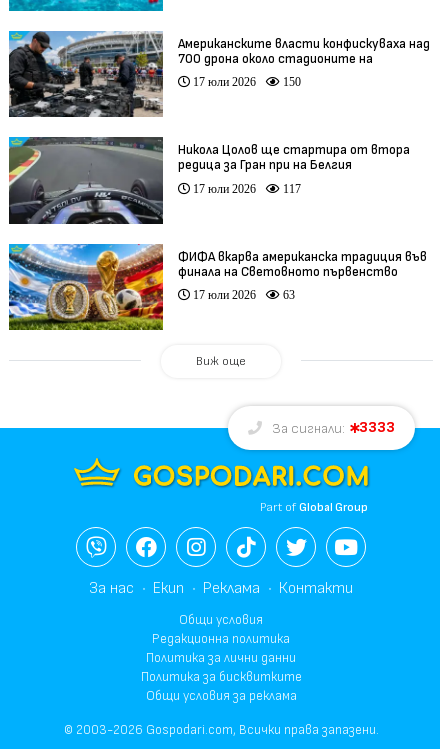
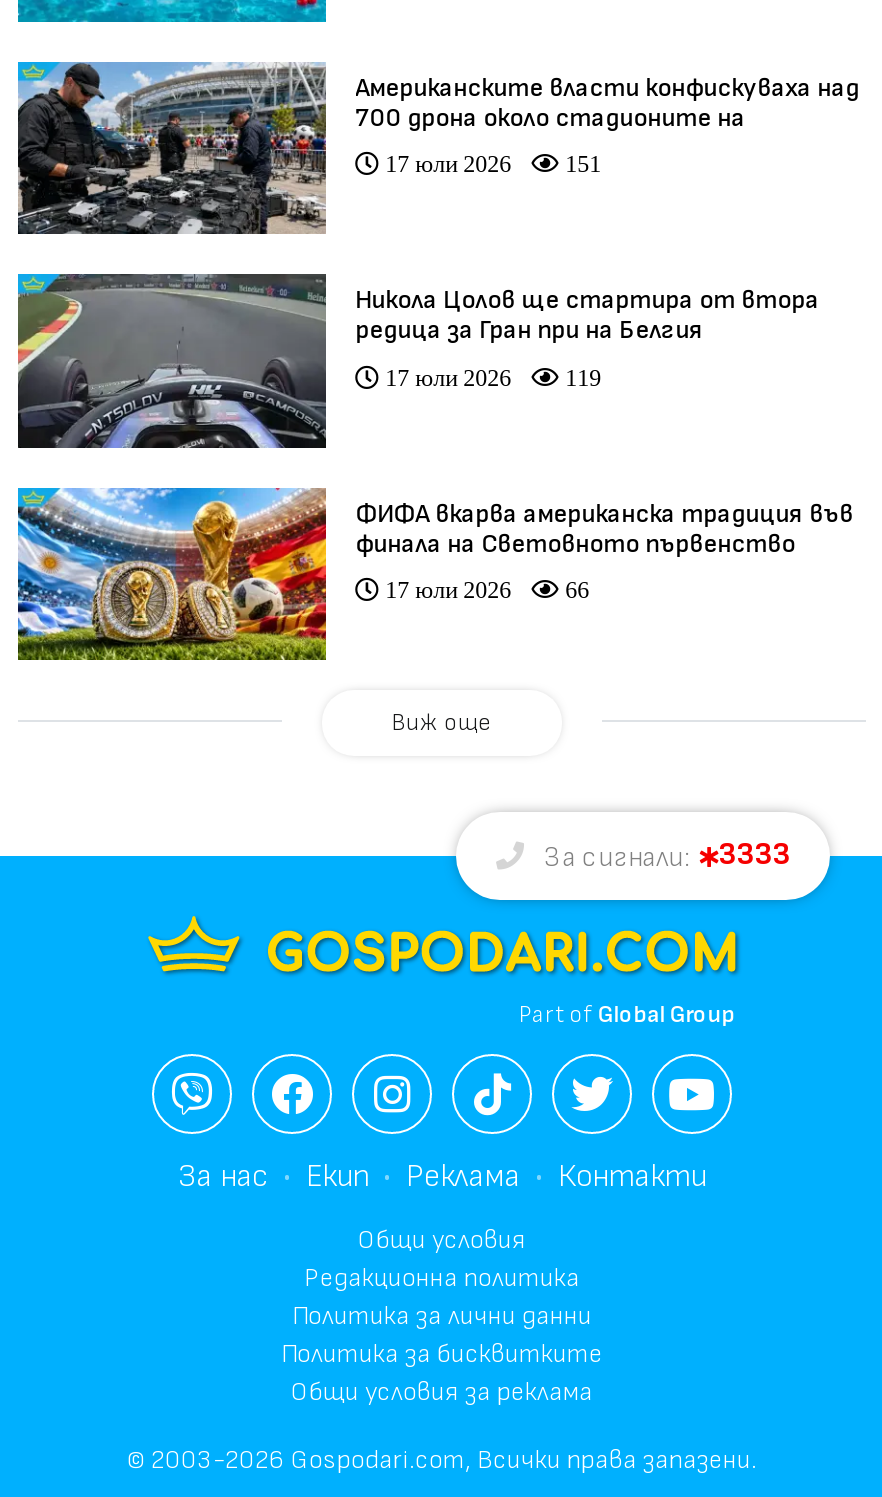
- 150
+ 151

- 17 юли 2026 117
+ 17 юли 2026 119

- 17 юли 2026 63
+ 17 юли 2026 66
